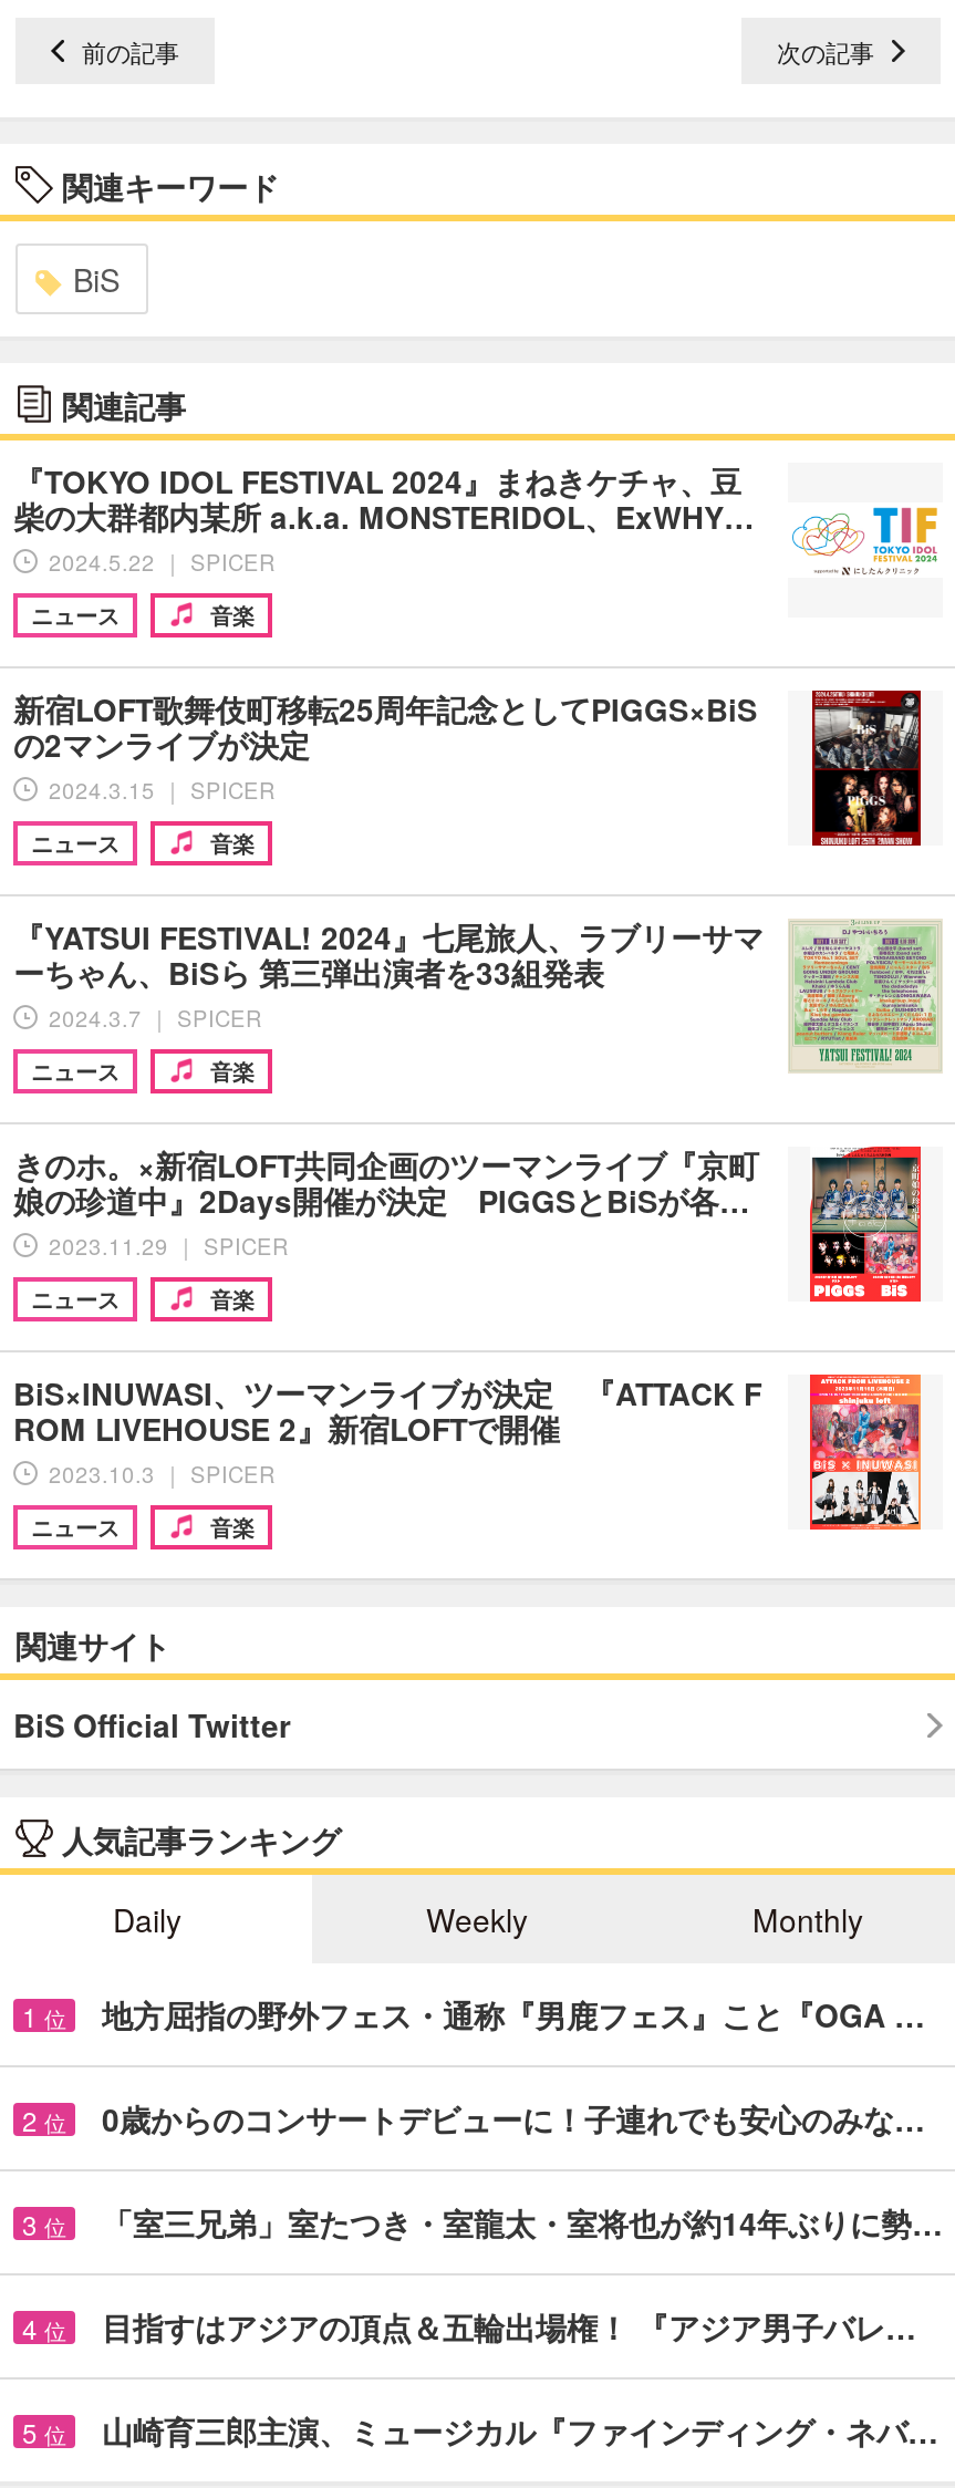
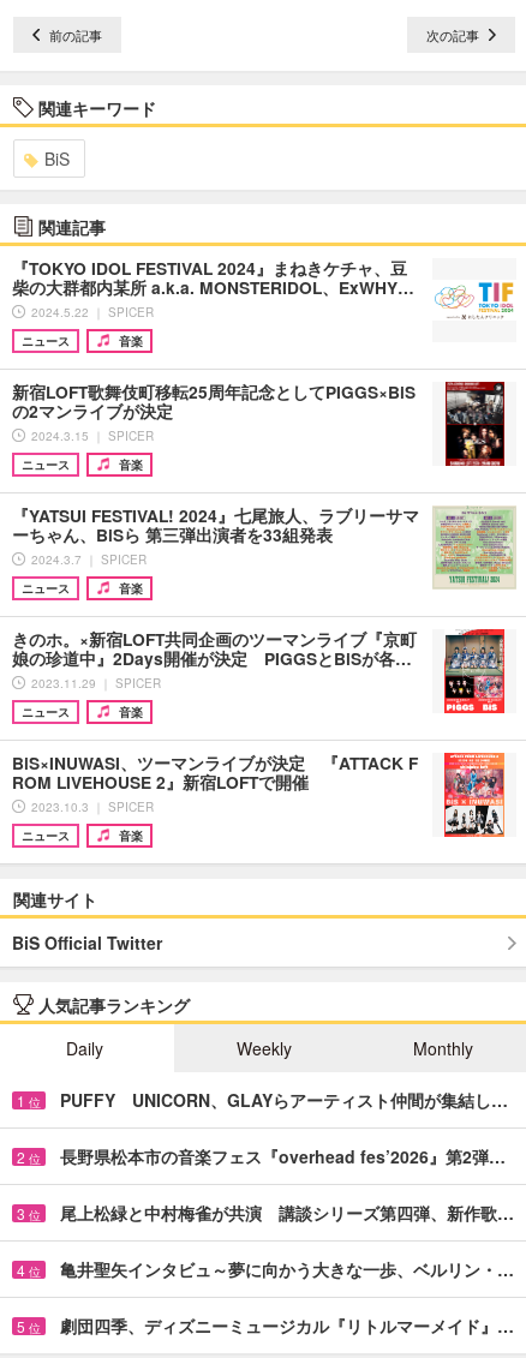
- 地方屈指の野外フェス・通称『男鹿フェス』こと『OGA …
+ PUFFY UNICORN、GLAYらアーティスト仲間が集結し…

- 0歳からのコンサートデビューに！子連れでも安心のみな…
+ 長野県松本市の音楽フェス『overhead fes’2026』第2弾…

- 「室三兄弟」室たつき・室龍太・室将也が約14年ぶりに勢…
+ 尾上松緑と中村梅雀が共演 講談シリーズ第四弾、新作歌…

- 目指すはアジアの頂点＆五輪出場権！ 『アジア男子バレ…
+ 亀井聖矢インタビュ～夢に向かう大きな一歩、ベルリン・…

- 山崎育三郎主演、ミュージカル『ファインディング・ネバ…
+ 劇団四季、ディズニーミュージカル『リトルマーメイド』…
